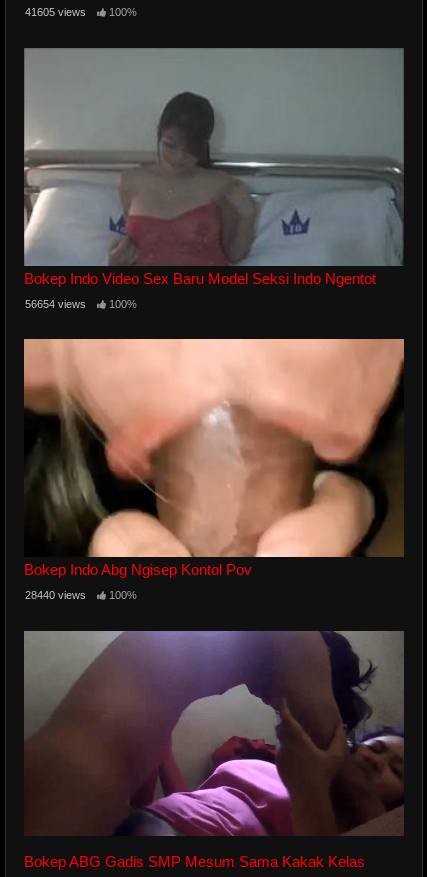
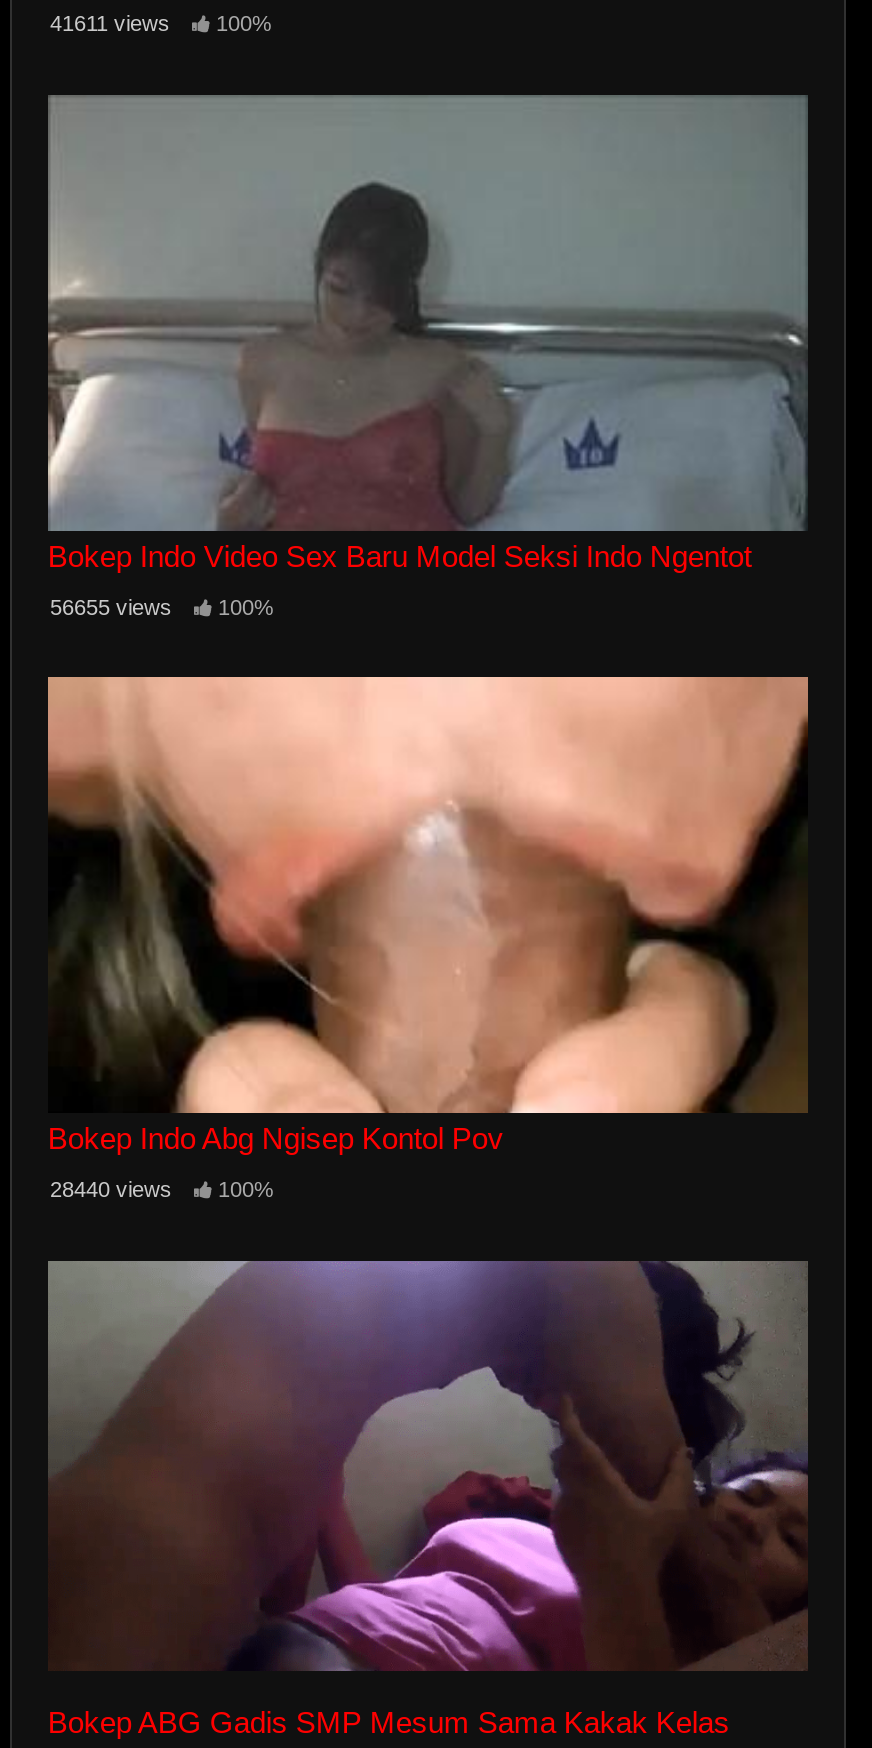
- 41605 views 100%
+ 41611 views 100%

- 56654 views 100%
+ 56655 views 100%
